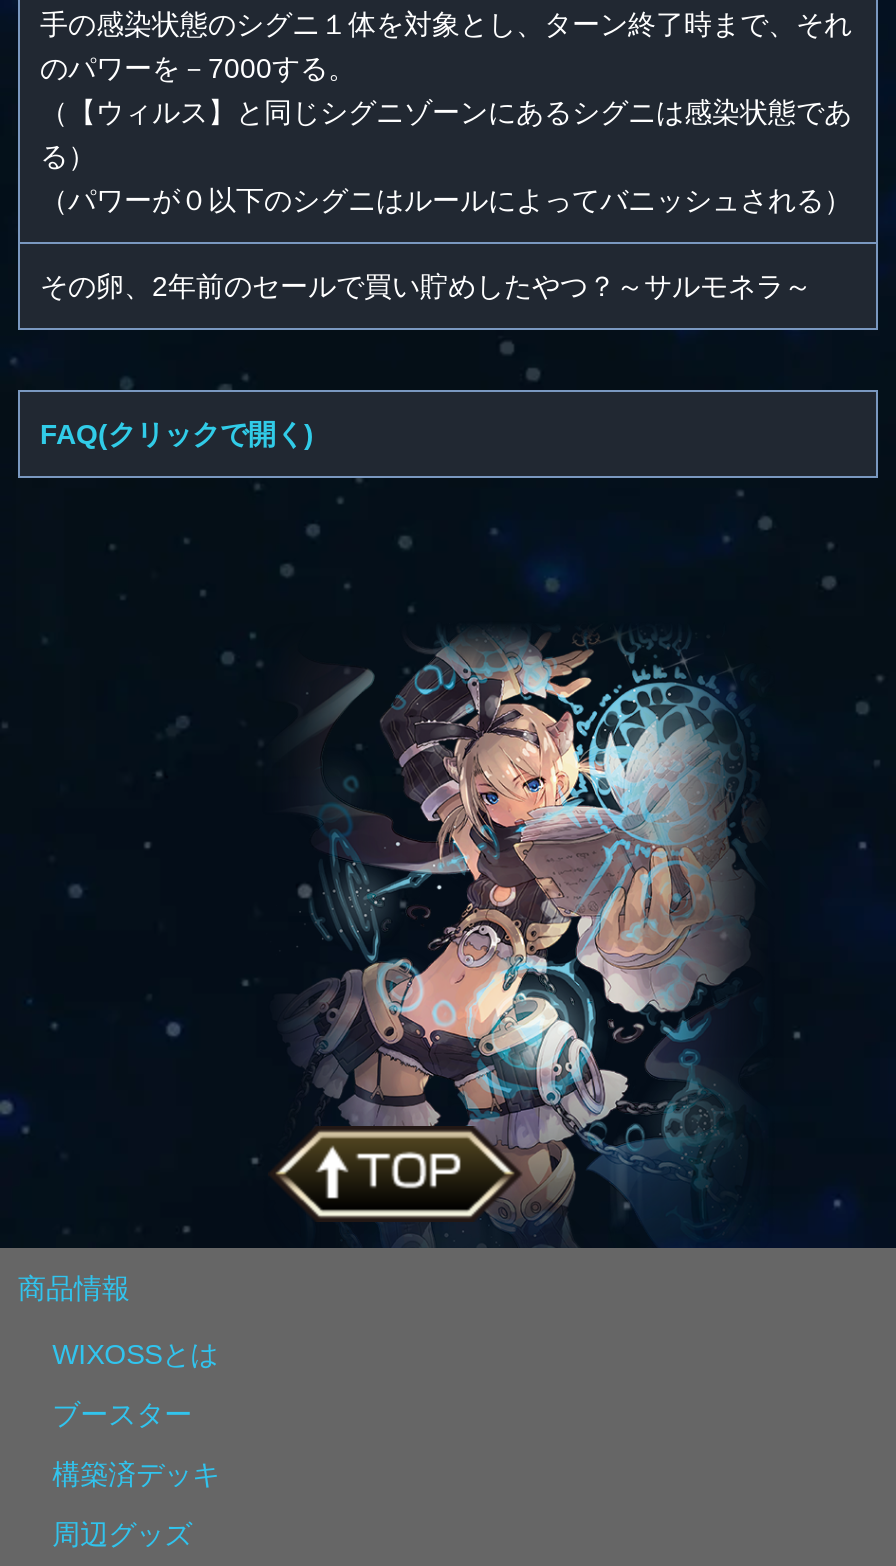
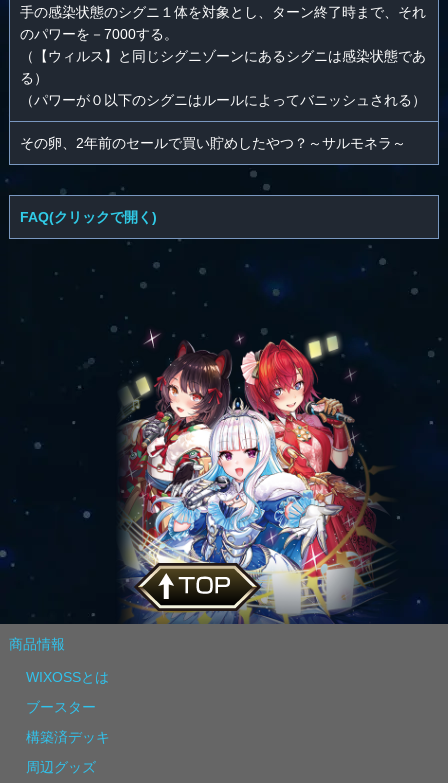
- [image]
+ [image]
